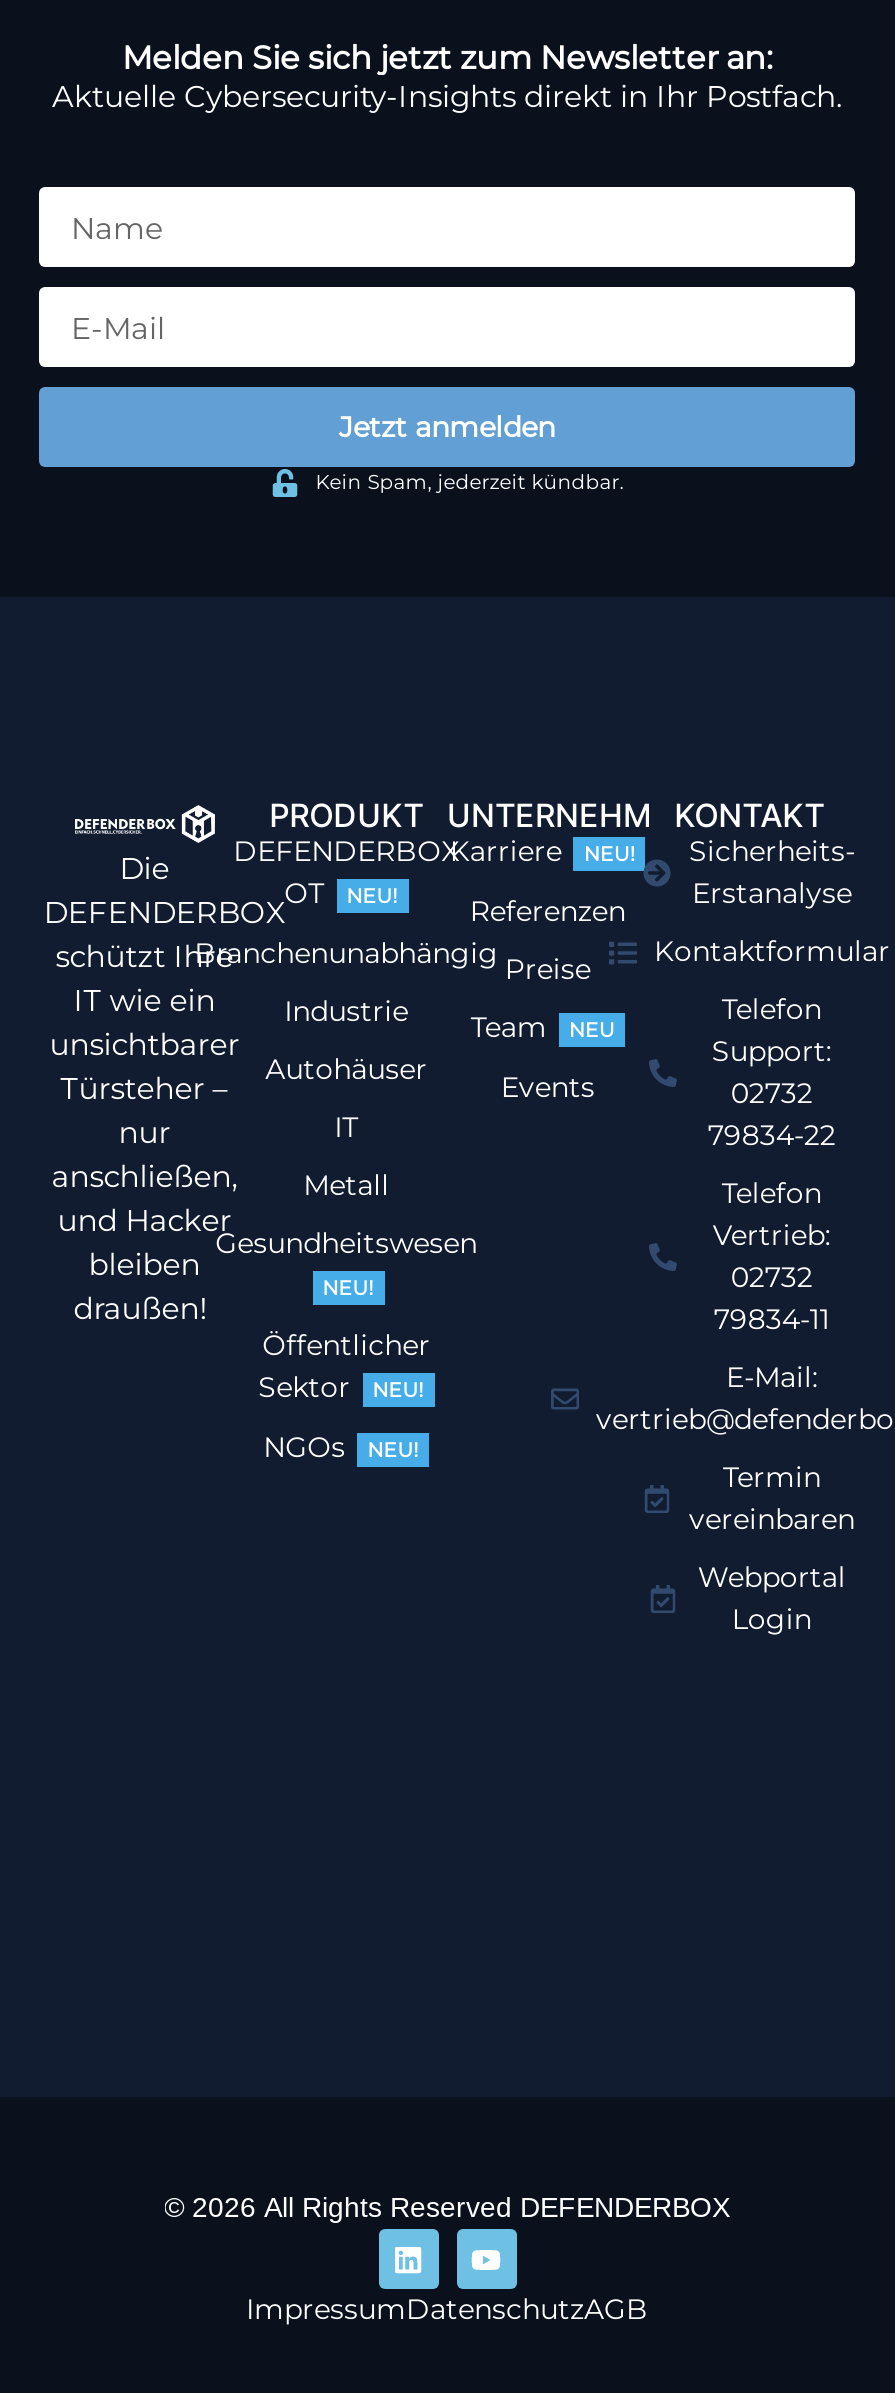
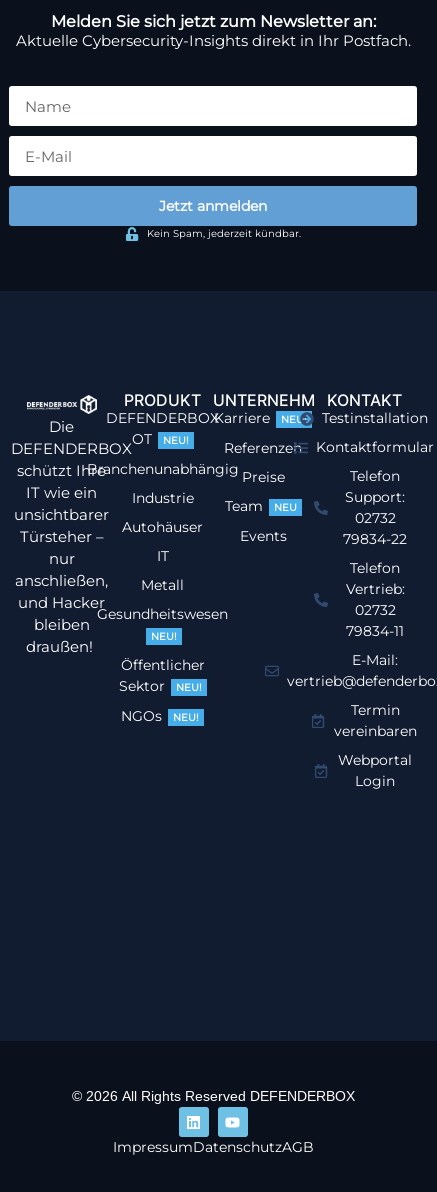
- Sicherheits-
- Erstanalyse
+ Testinstallation

moved up: Kontaktformular | Telefon | Support: | ... | Webportal | Login
